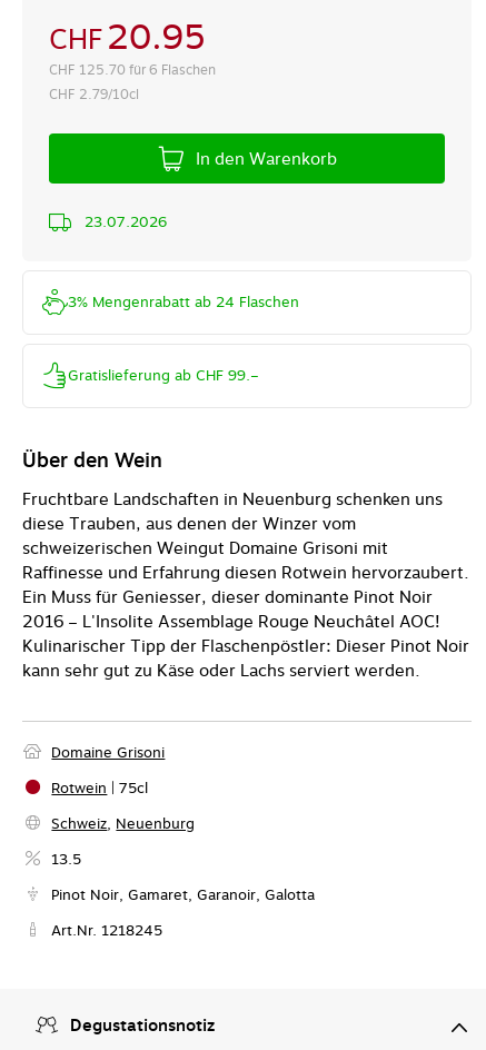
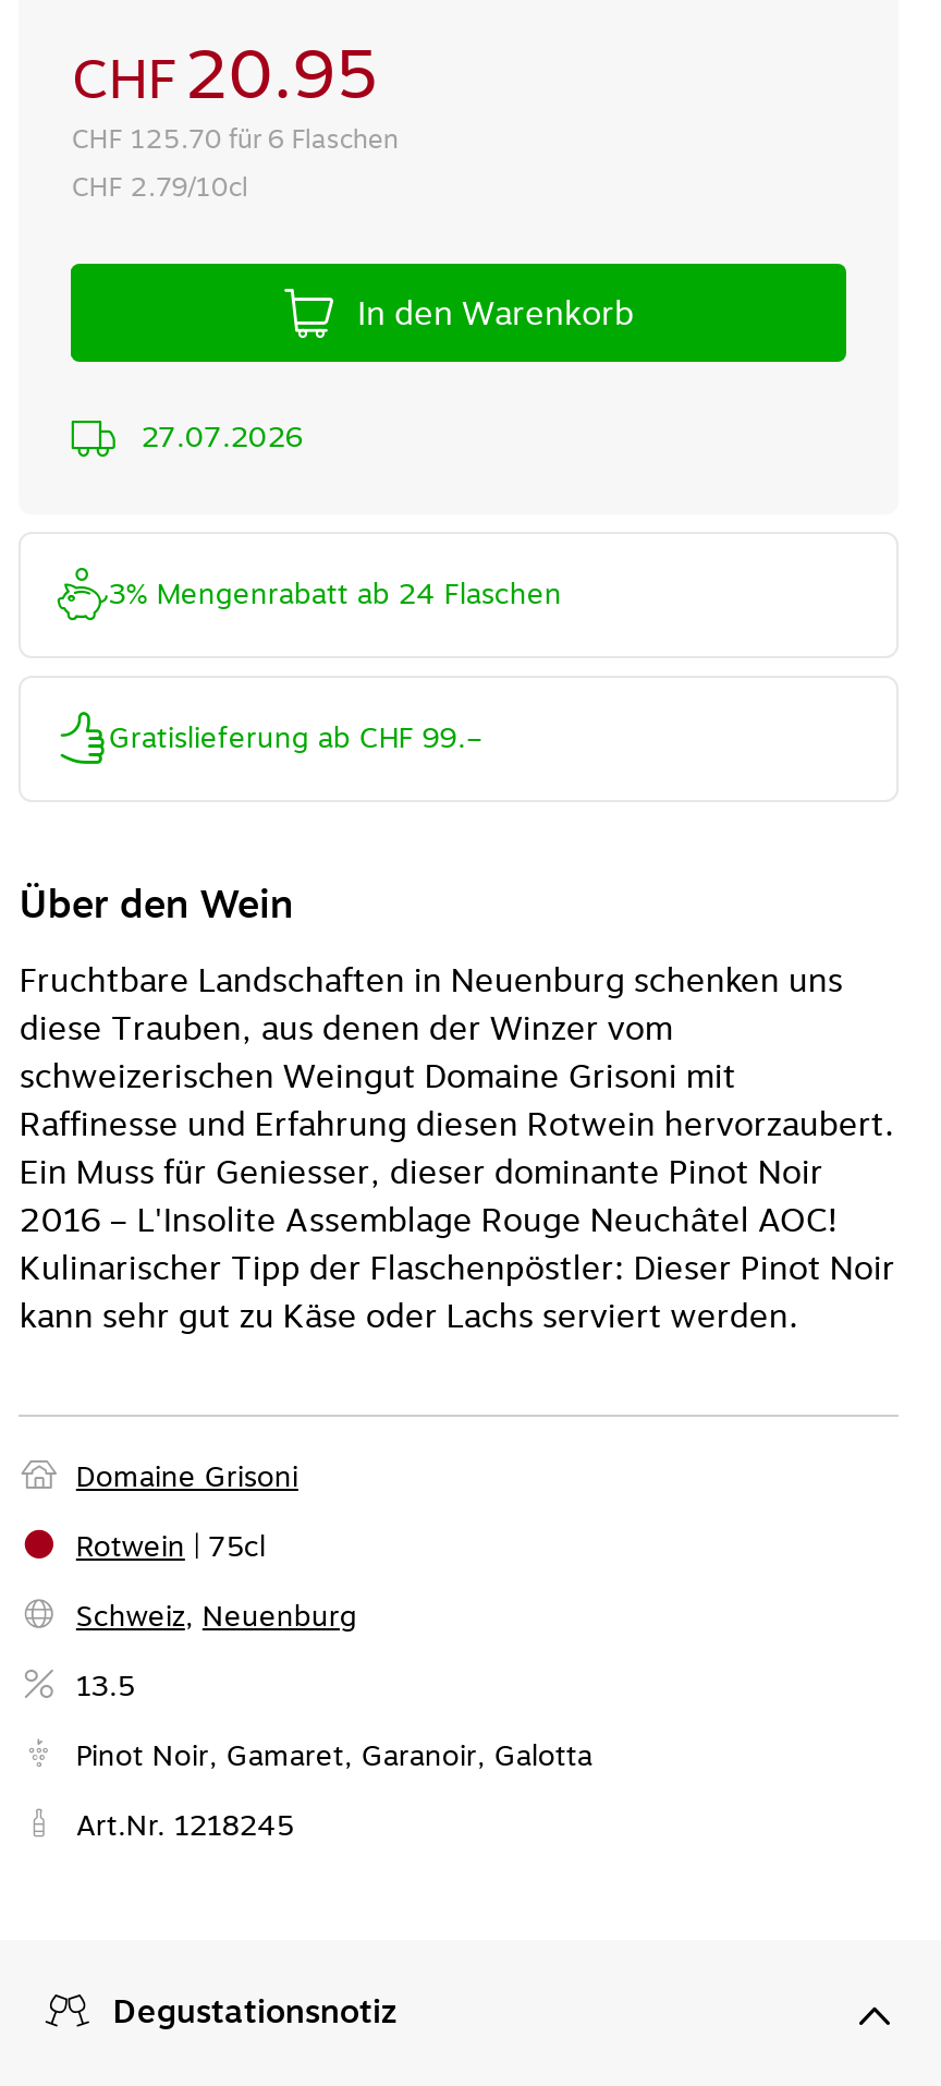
- 23.07.2026
+ 27.07.2026
